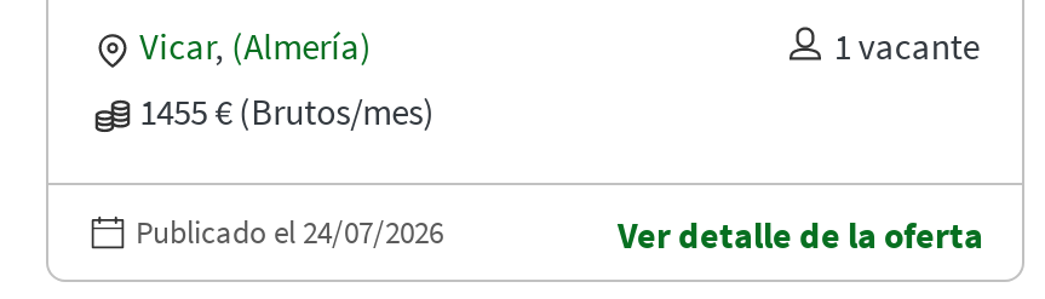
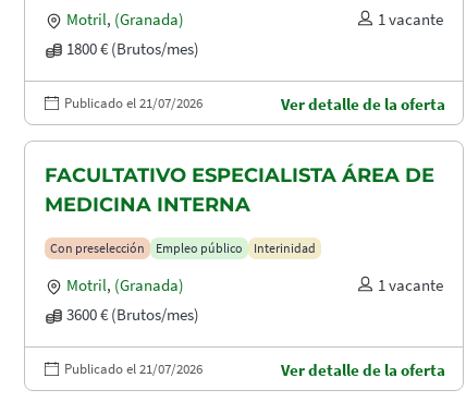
- Vicar, (Almería)
+ Motril, (Granada)

- 1455 € (Brutos/mes)
- Publicado el 24/07/2026
+ 1800 € (Brutos/mes)
+ Publicado el 21/07/2026
+ Ver detalle de la oferta
+ FACULTATIVO ESPECIALISTA ÁREA DE
+ MEDICINA INTERNA
+ Con preselección
+ Empleo público
+ Interinidad
+ Motril, (Granada)
+ 1 vacante
+ 3600 € (Brutos/mes)
+ Publicado el 21/07/2026
